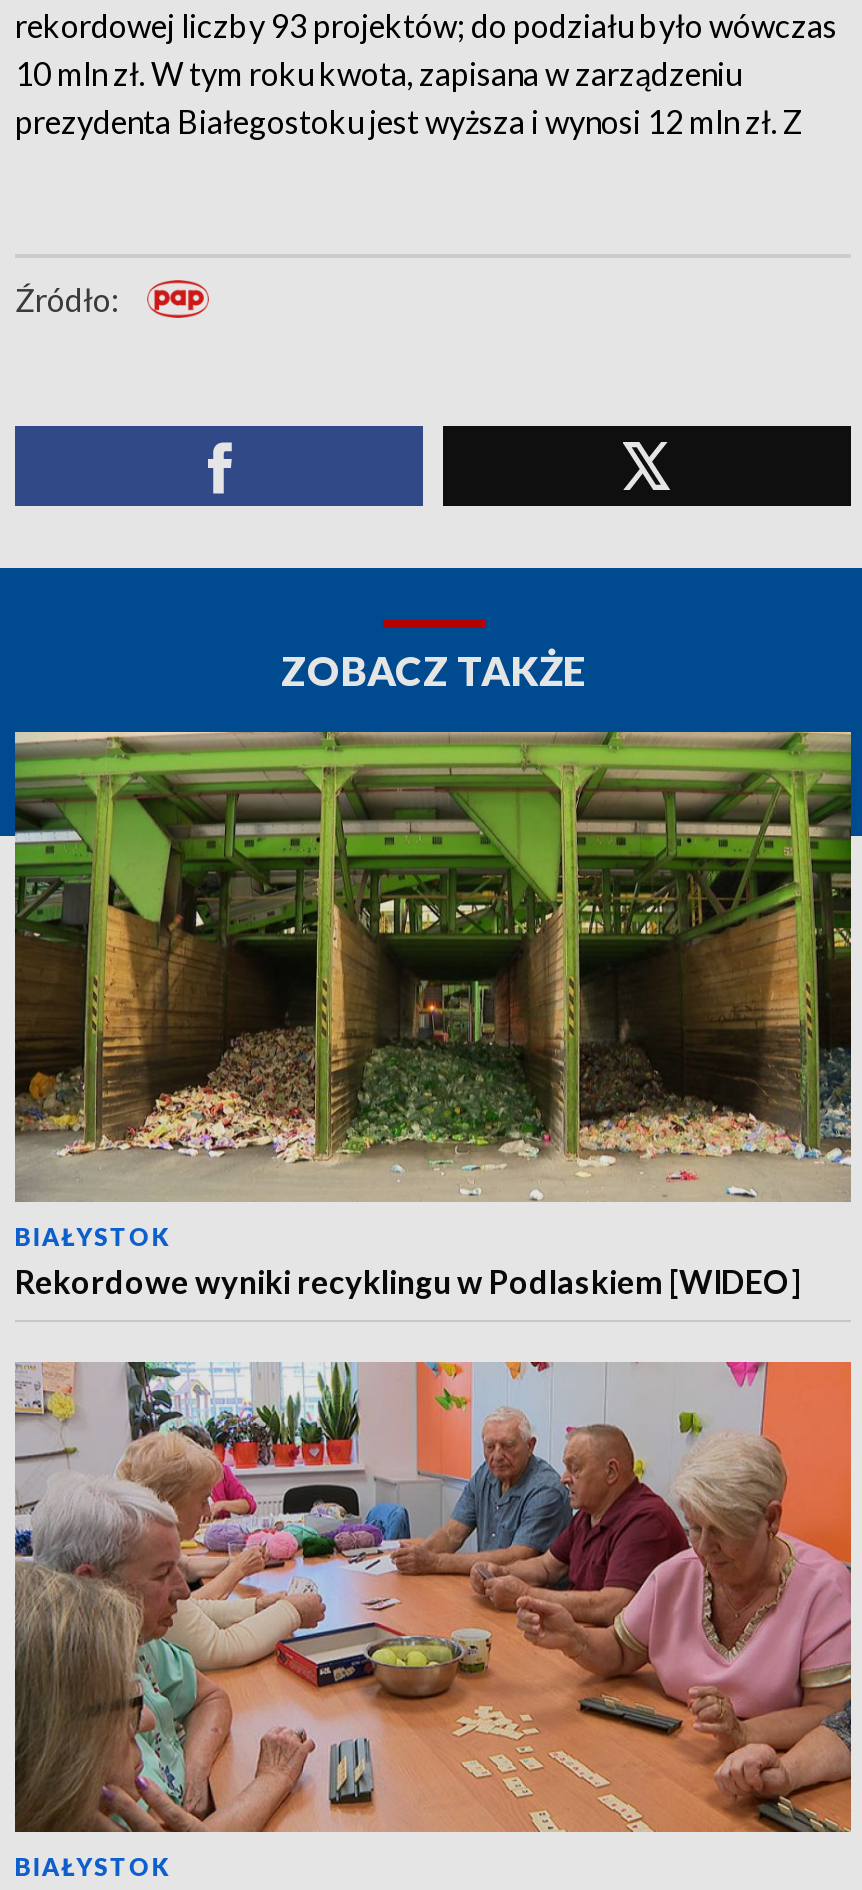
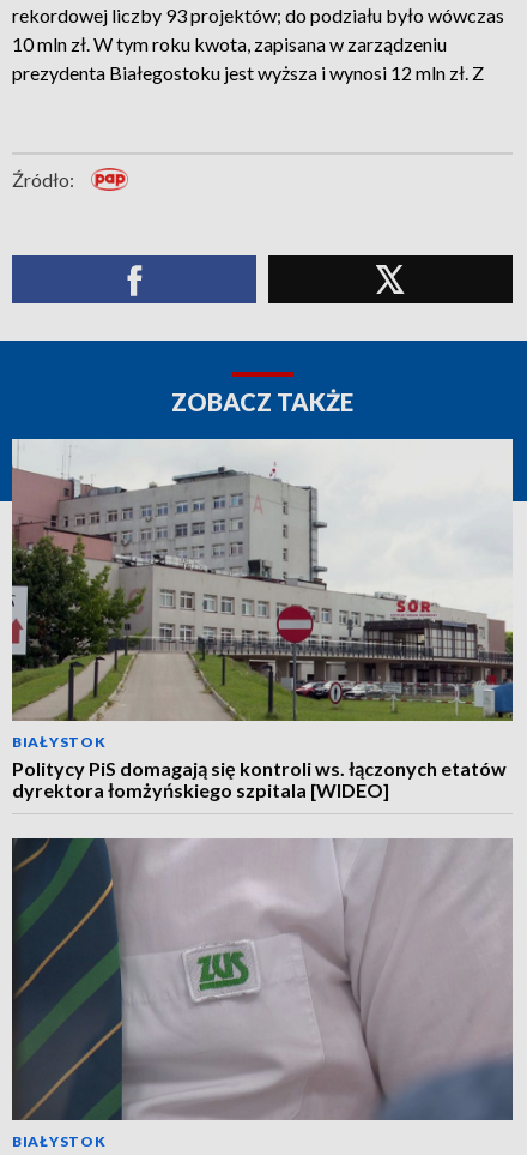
- [image]
- Rekordowe wyniki recyklingu w Podlaskiem [WIDEO]
+ [image]
+ Politycy PiS domagają się kontroli ws. łączonych etatów
+ dyrektora łomżyńskiego szpitala [WIDEO]

- [image]
+ [image]
